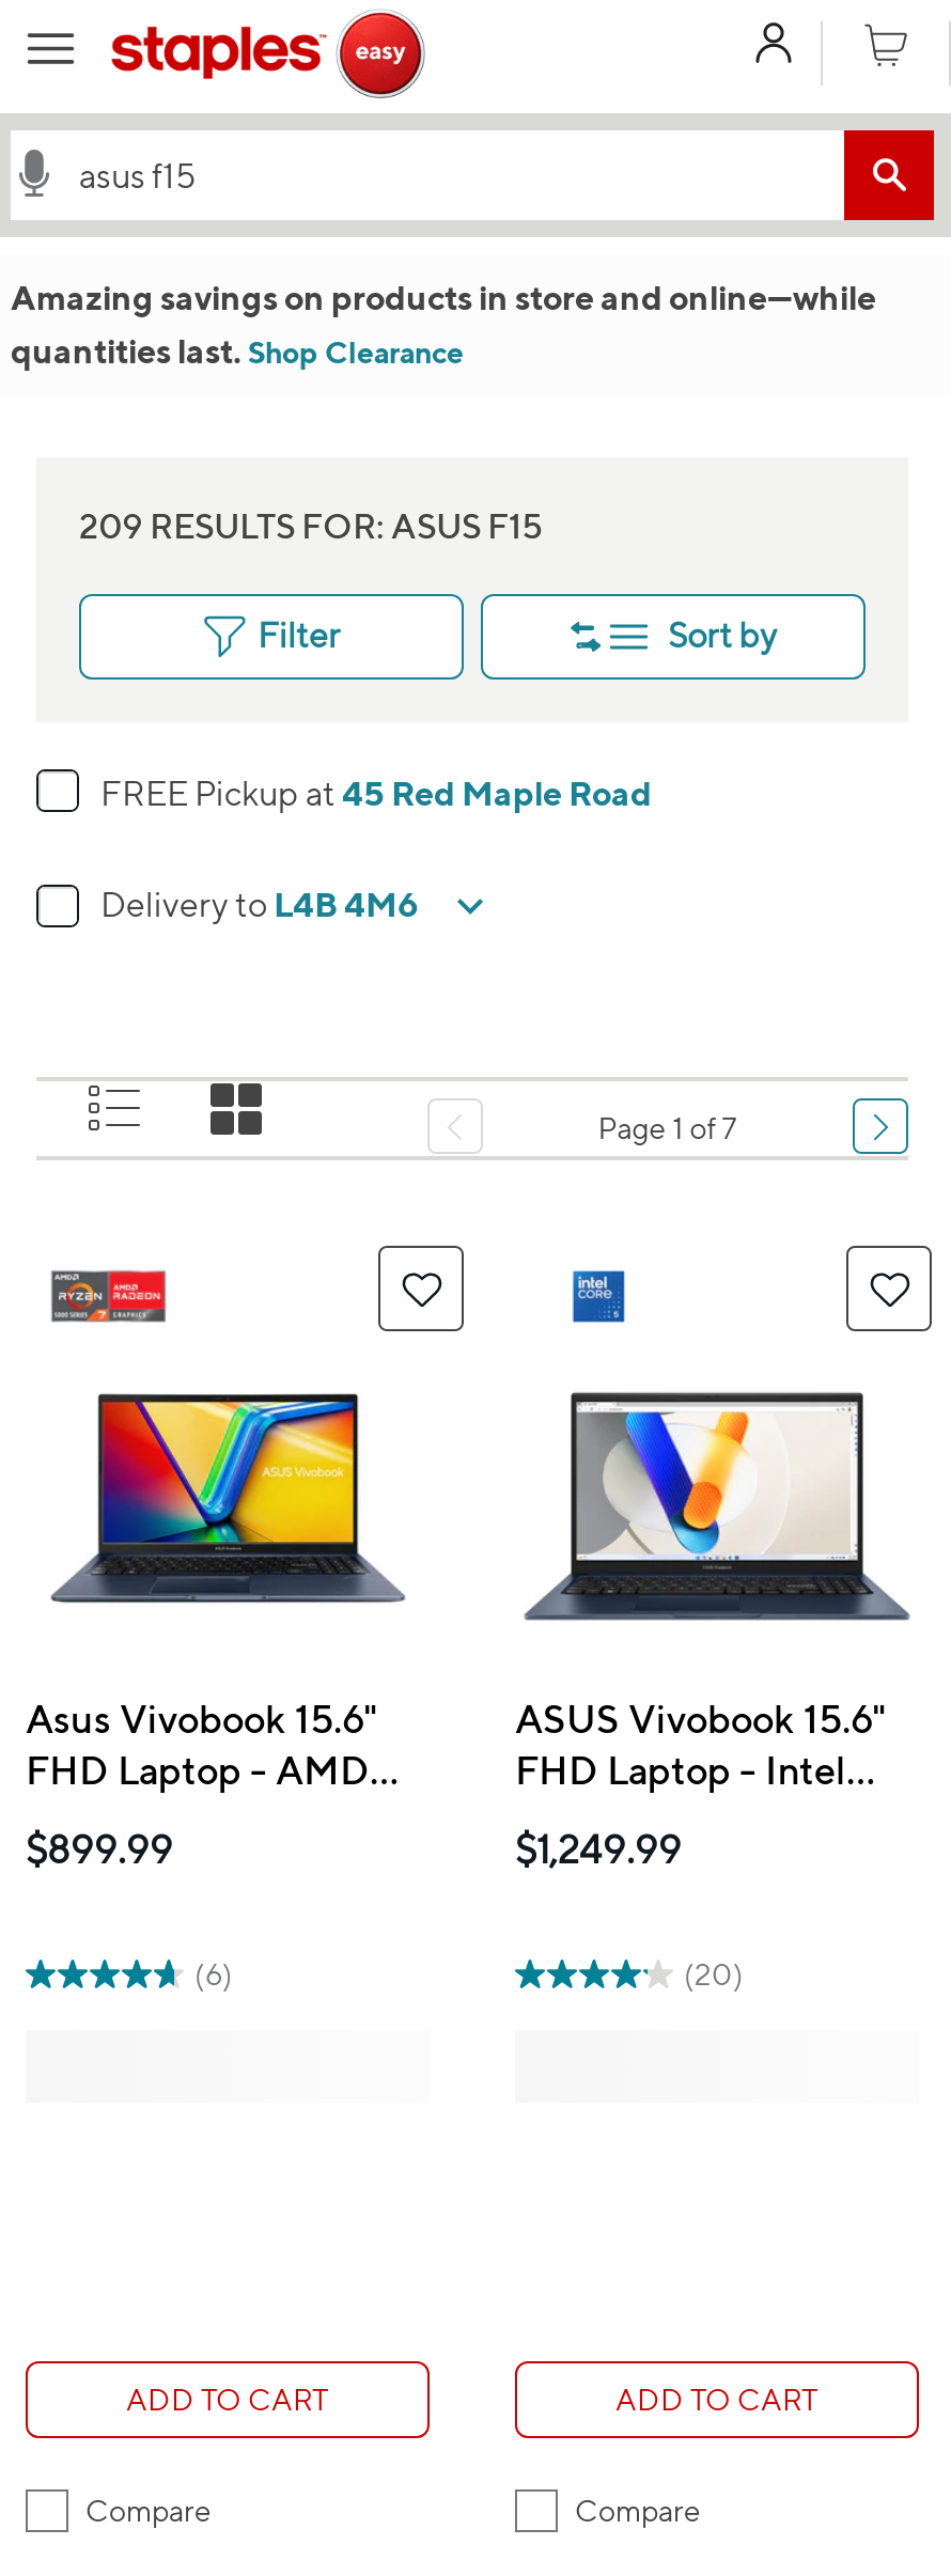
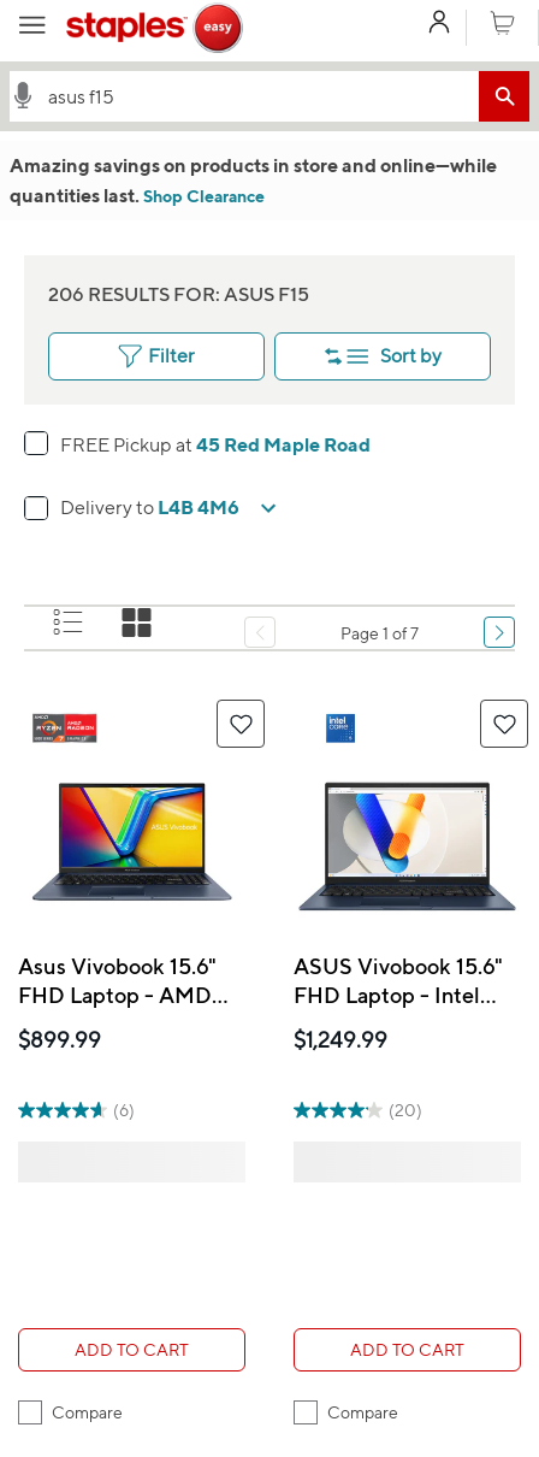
- 209 RESULTS FOR: ASUS F15
+ 206 RESULTS FOR: ASUS F15
